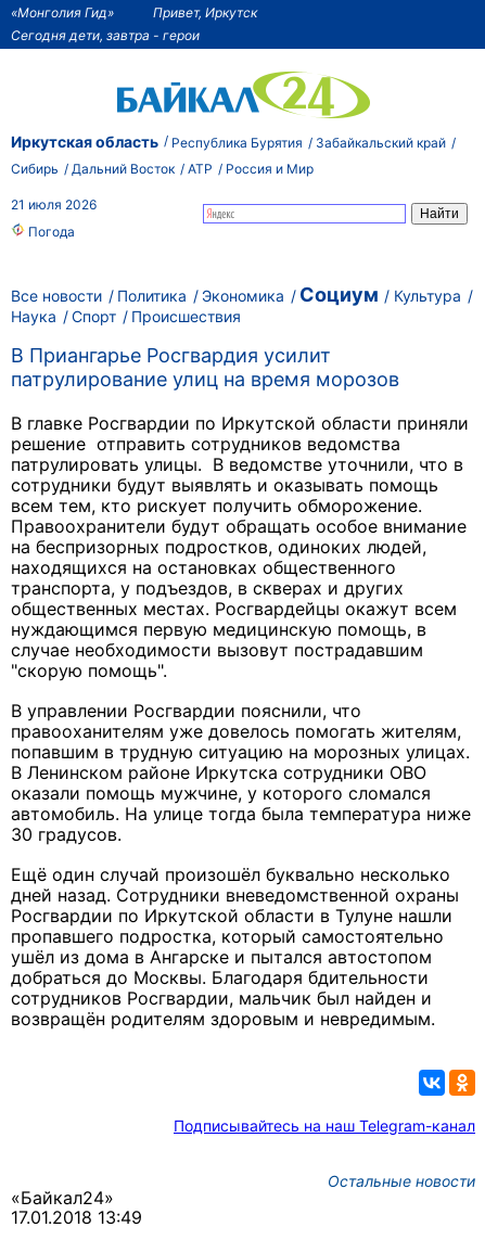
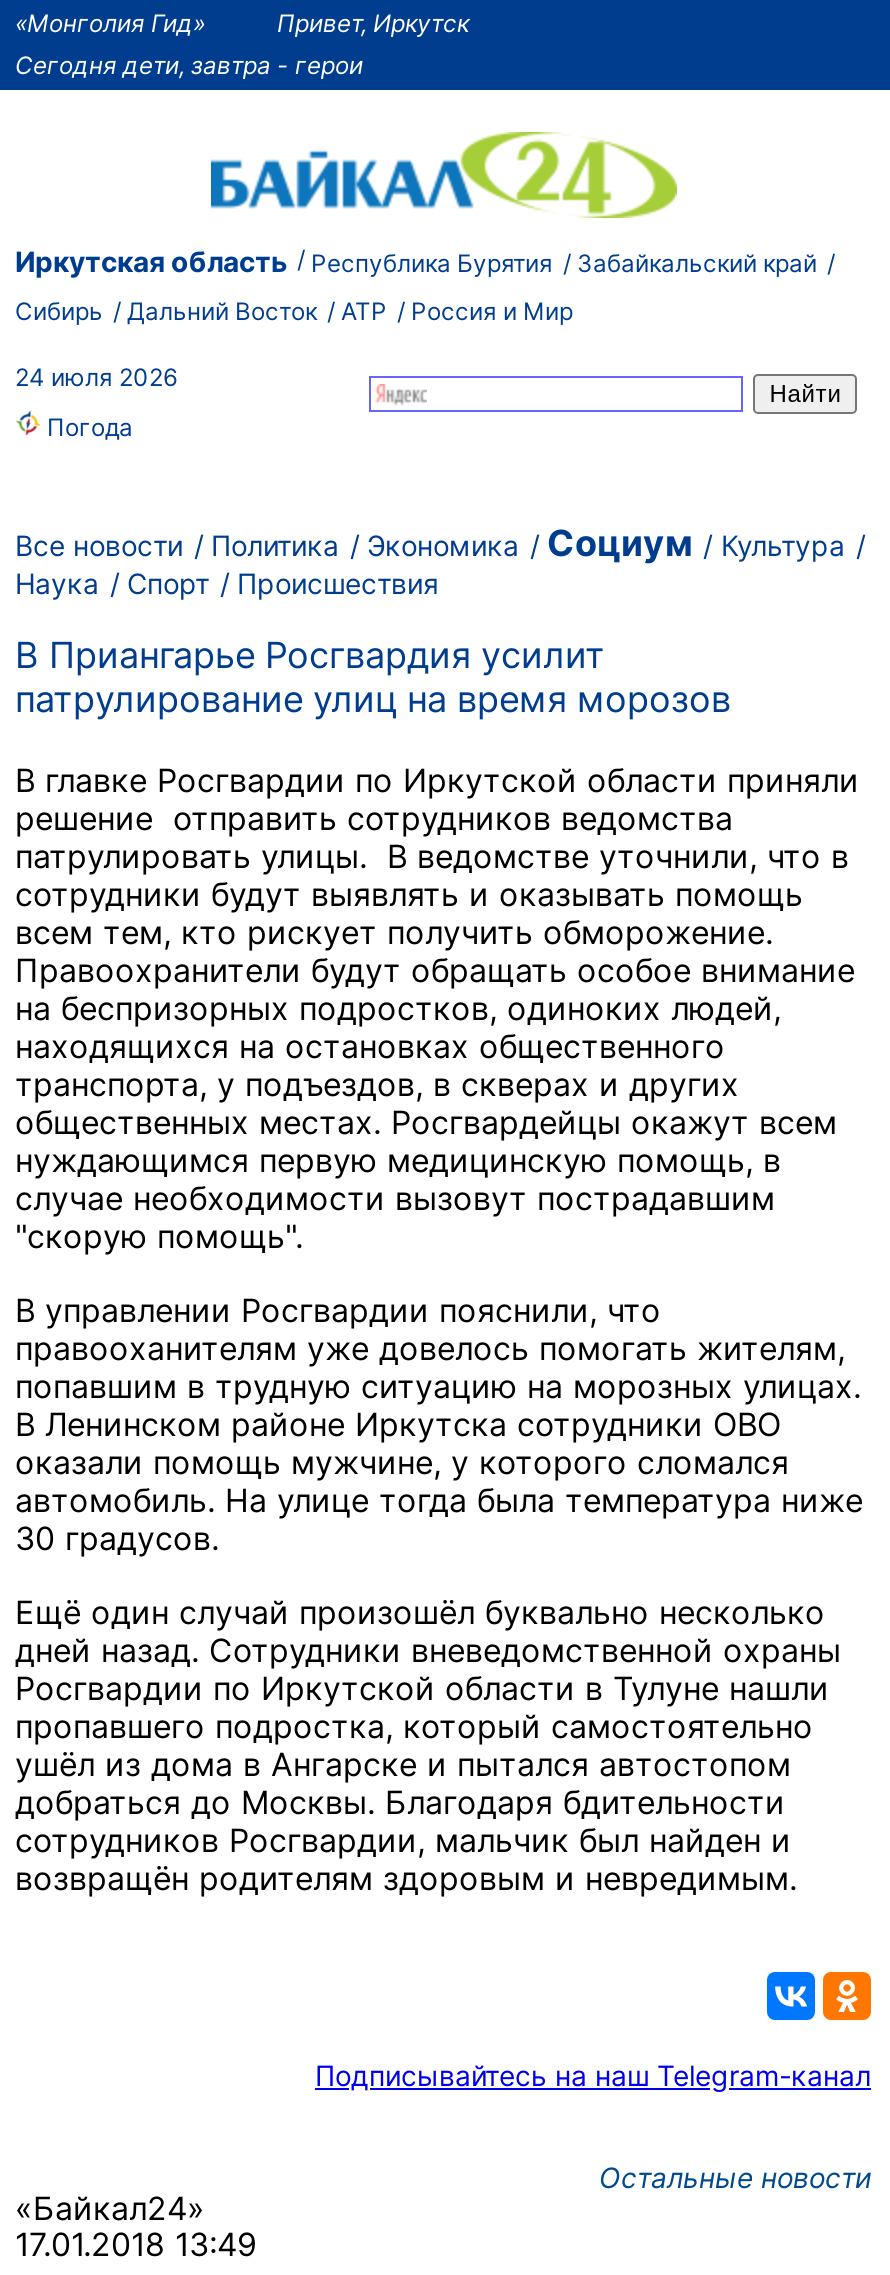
- 21 июля 2026
+ 24 июля 2026
